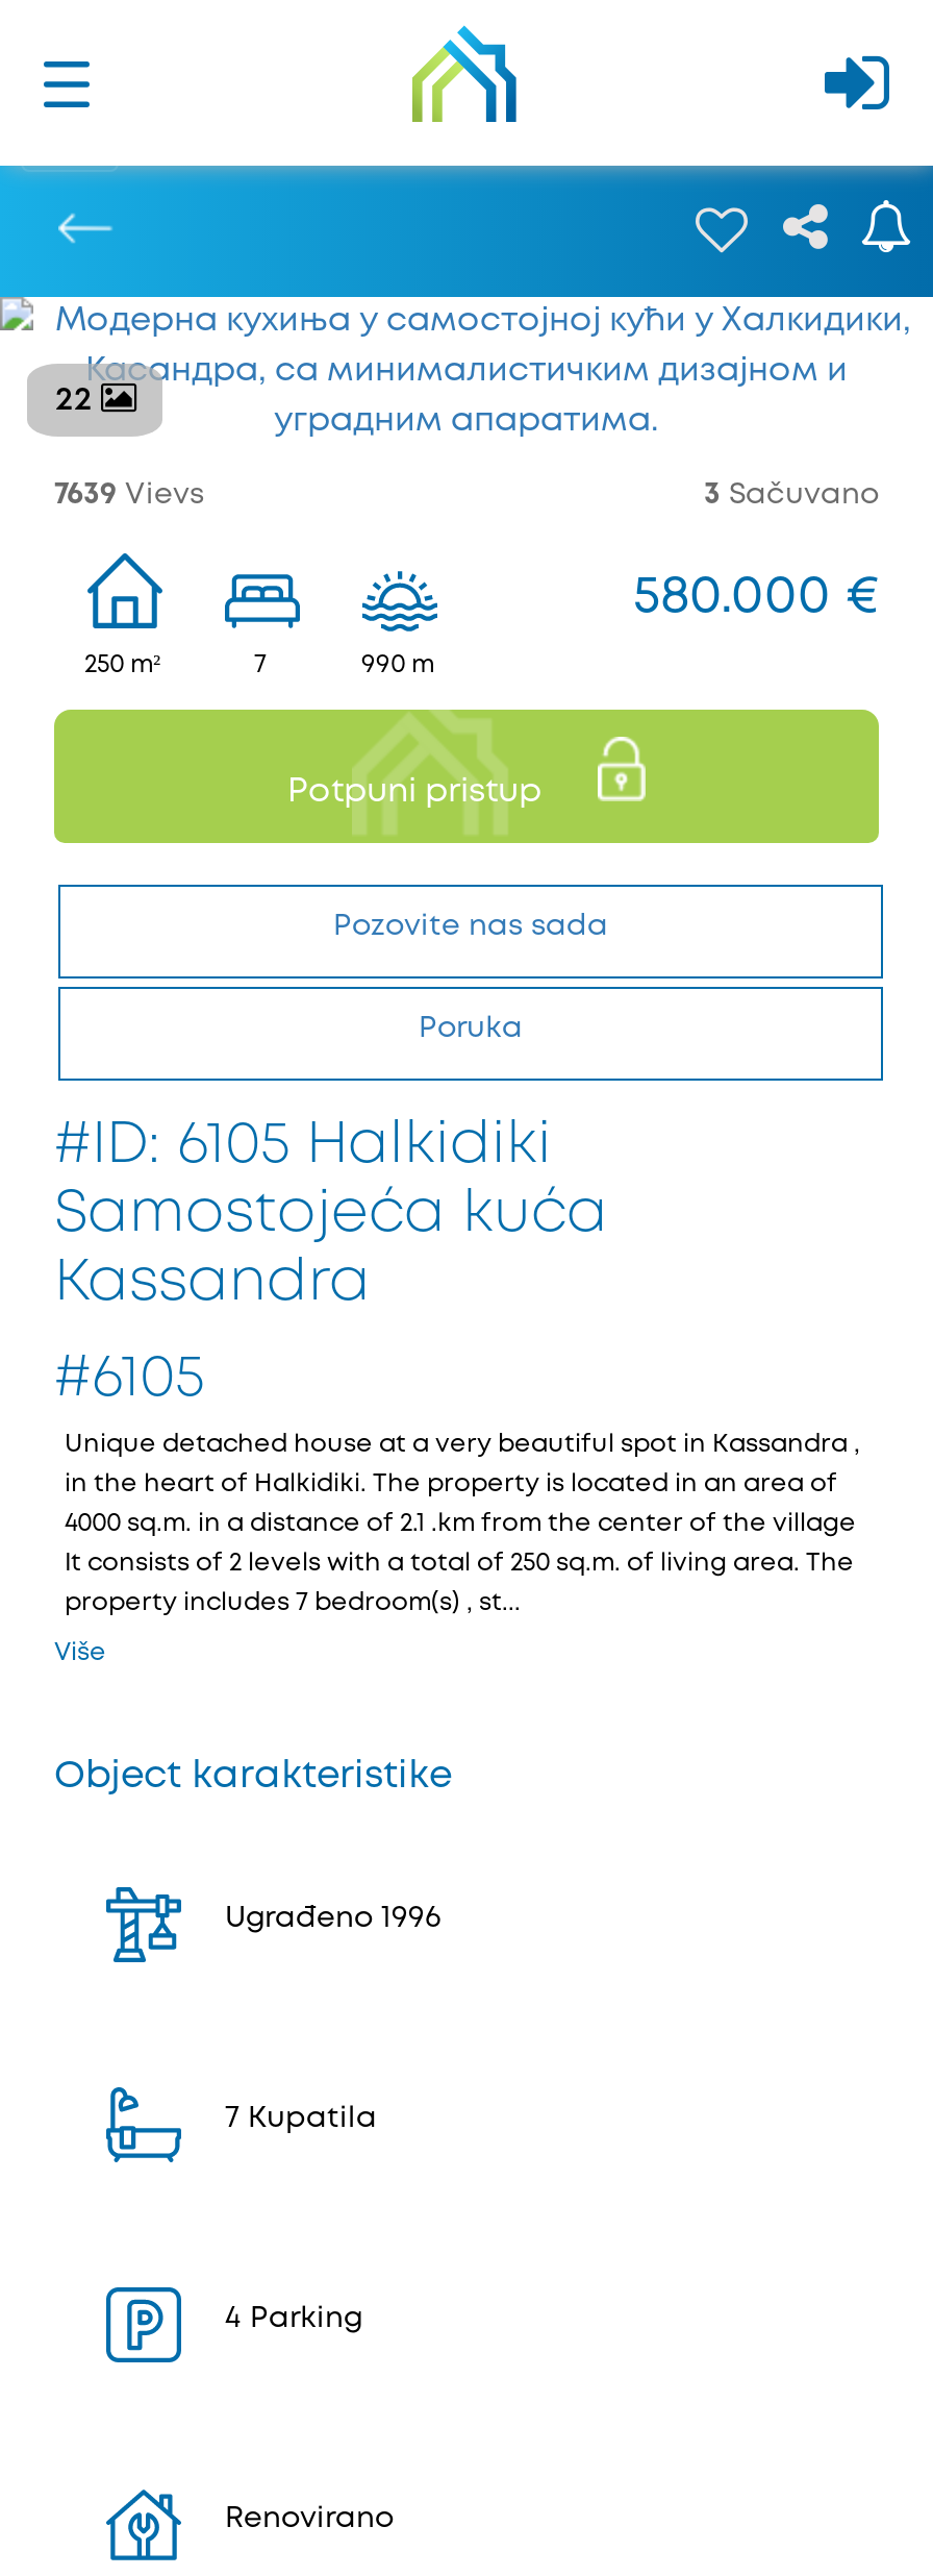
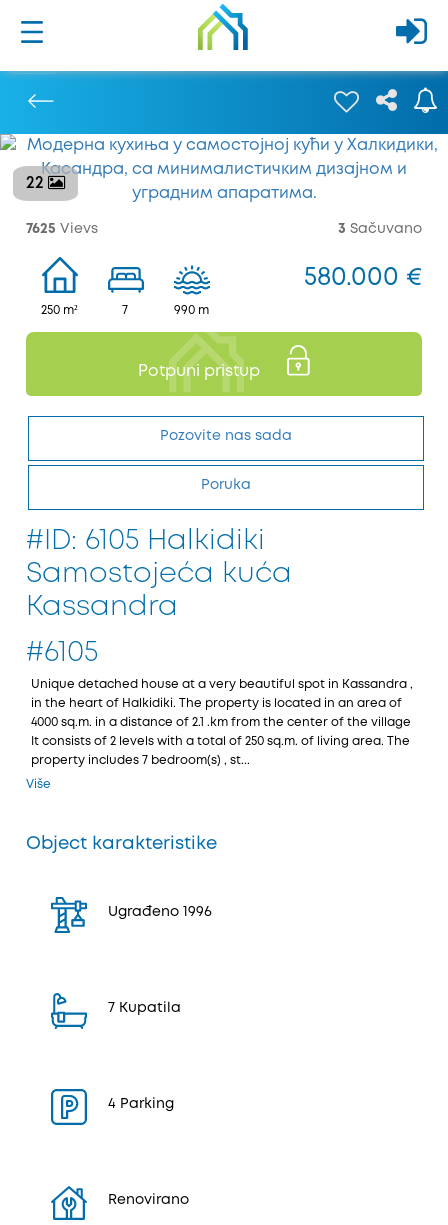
- 7639 Vievs
+ 7625 Vievs
